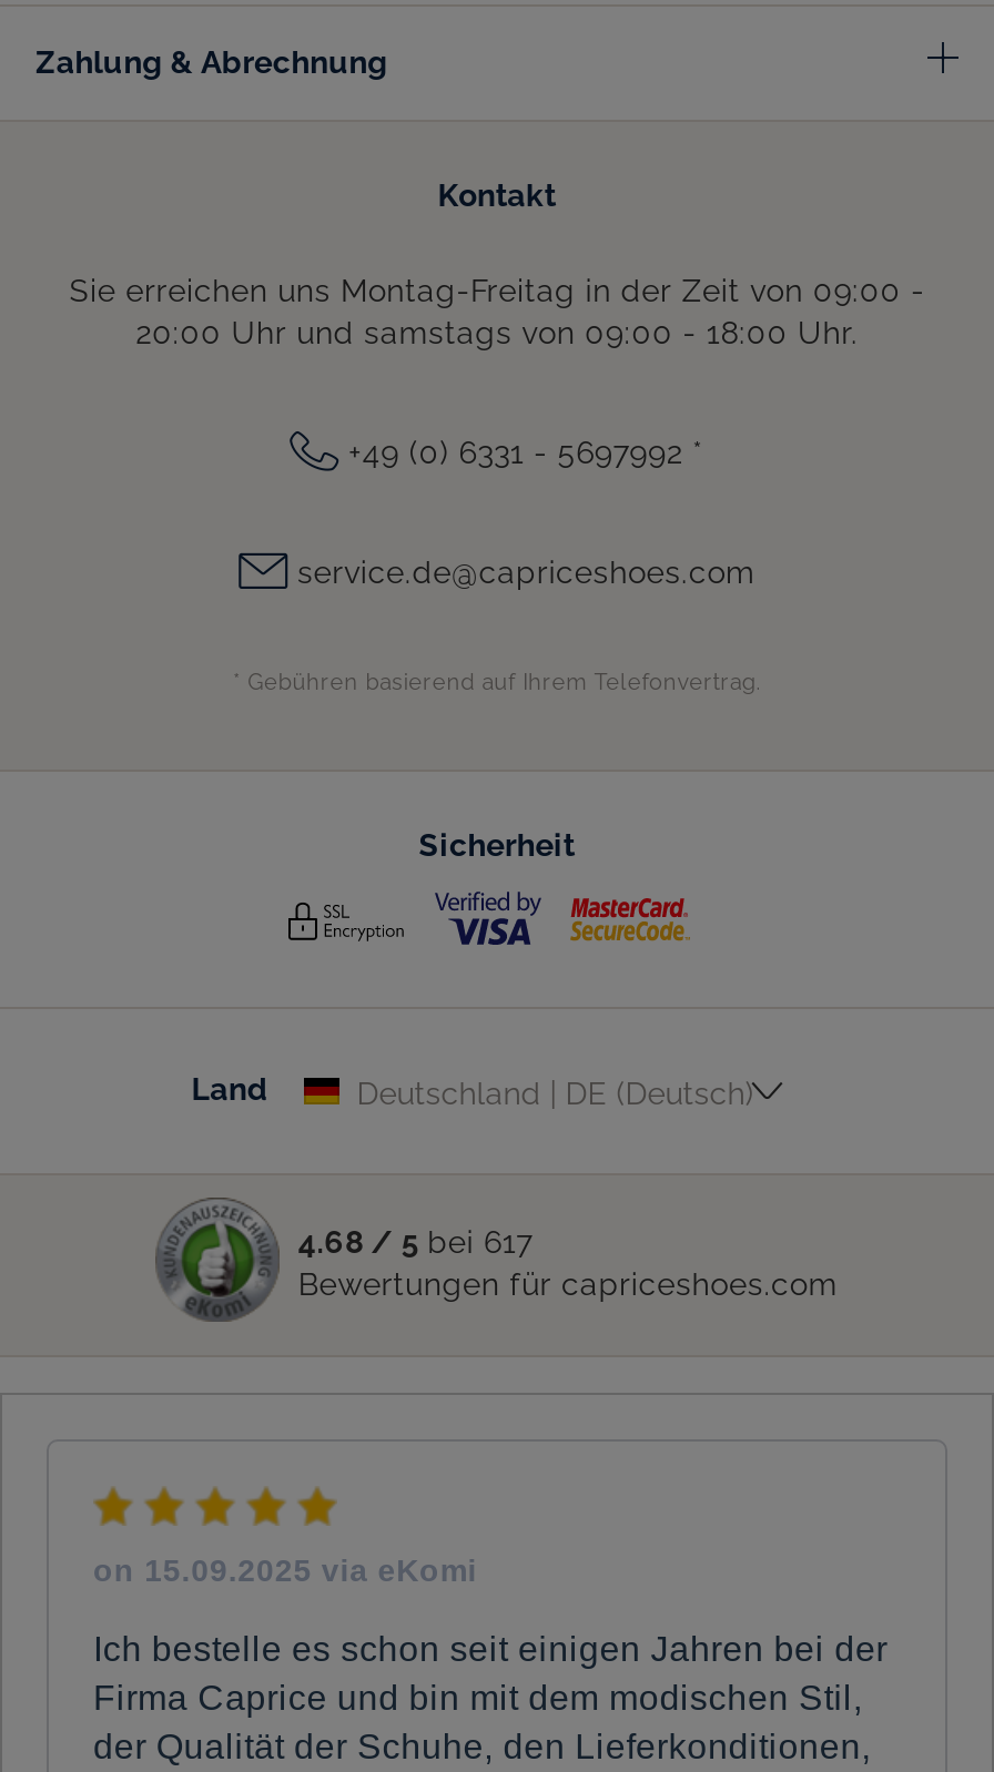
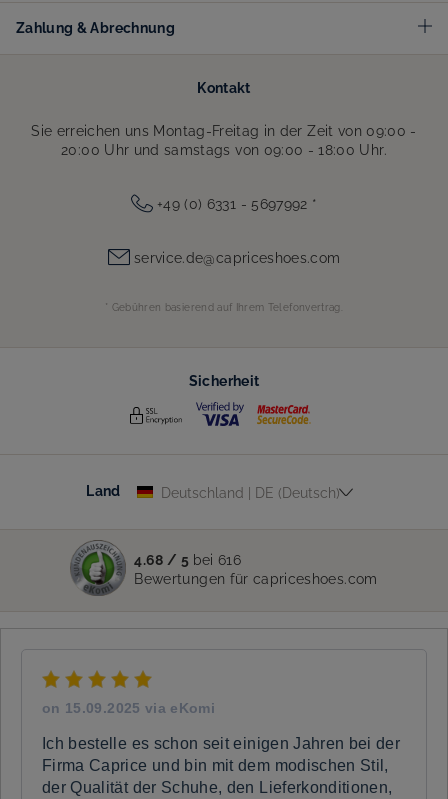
- 4.68 / 5 bei 617
+ 4.68 / 5 bei 616
